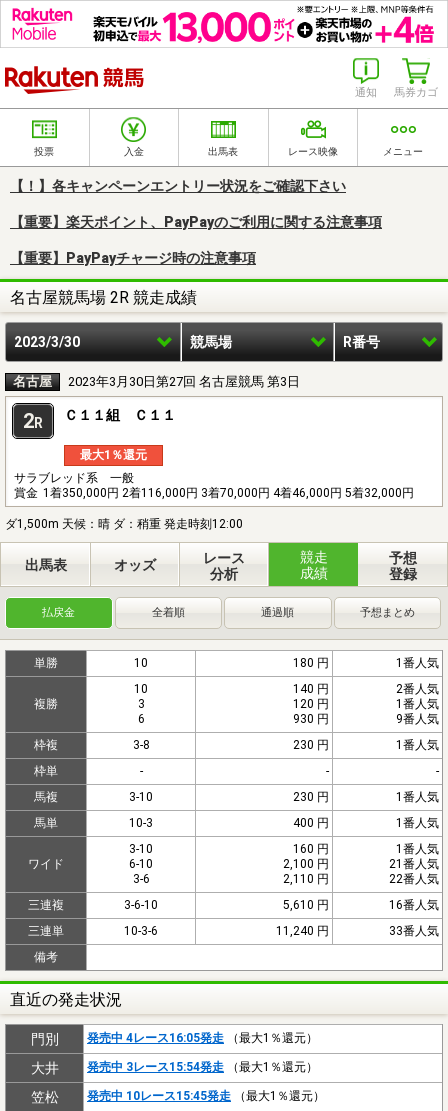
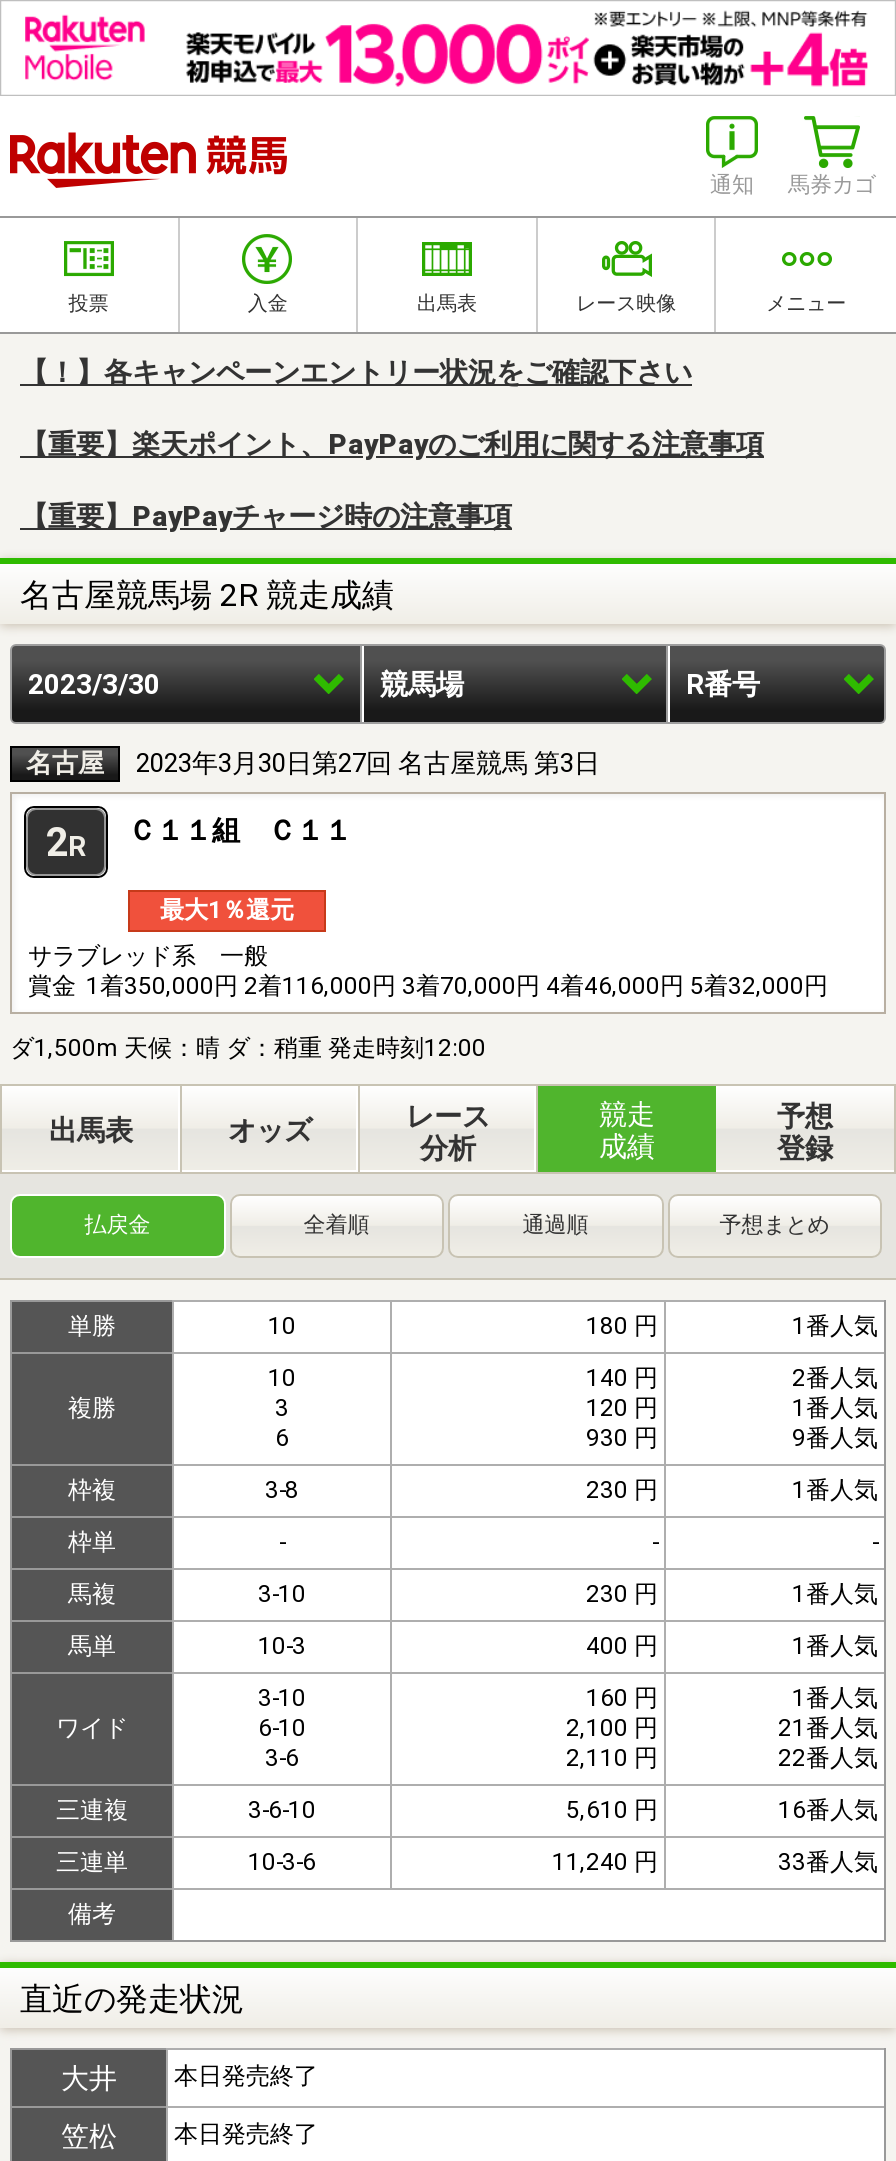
- 門別
- 発売中 4レース16:05発走（最大1％還元）

- 発売中 3レース15:54発走（最大1％還元）
+ 本日発売終了

- 発売中 10レース15:45発走（最大1％還元）
+ 本日発売終了
